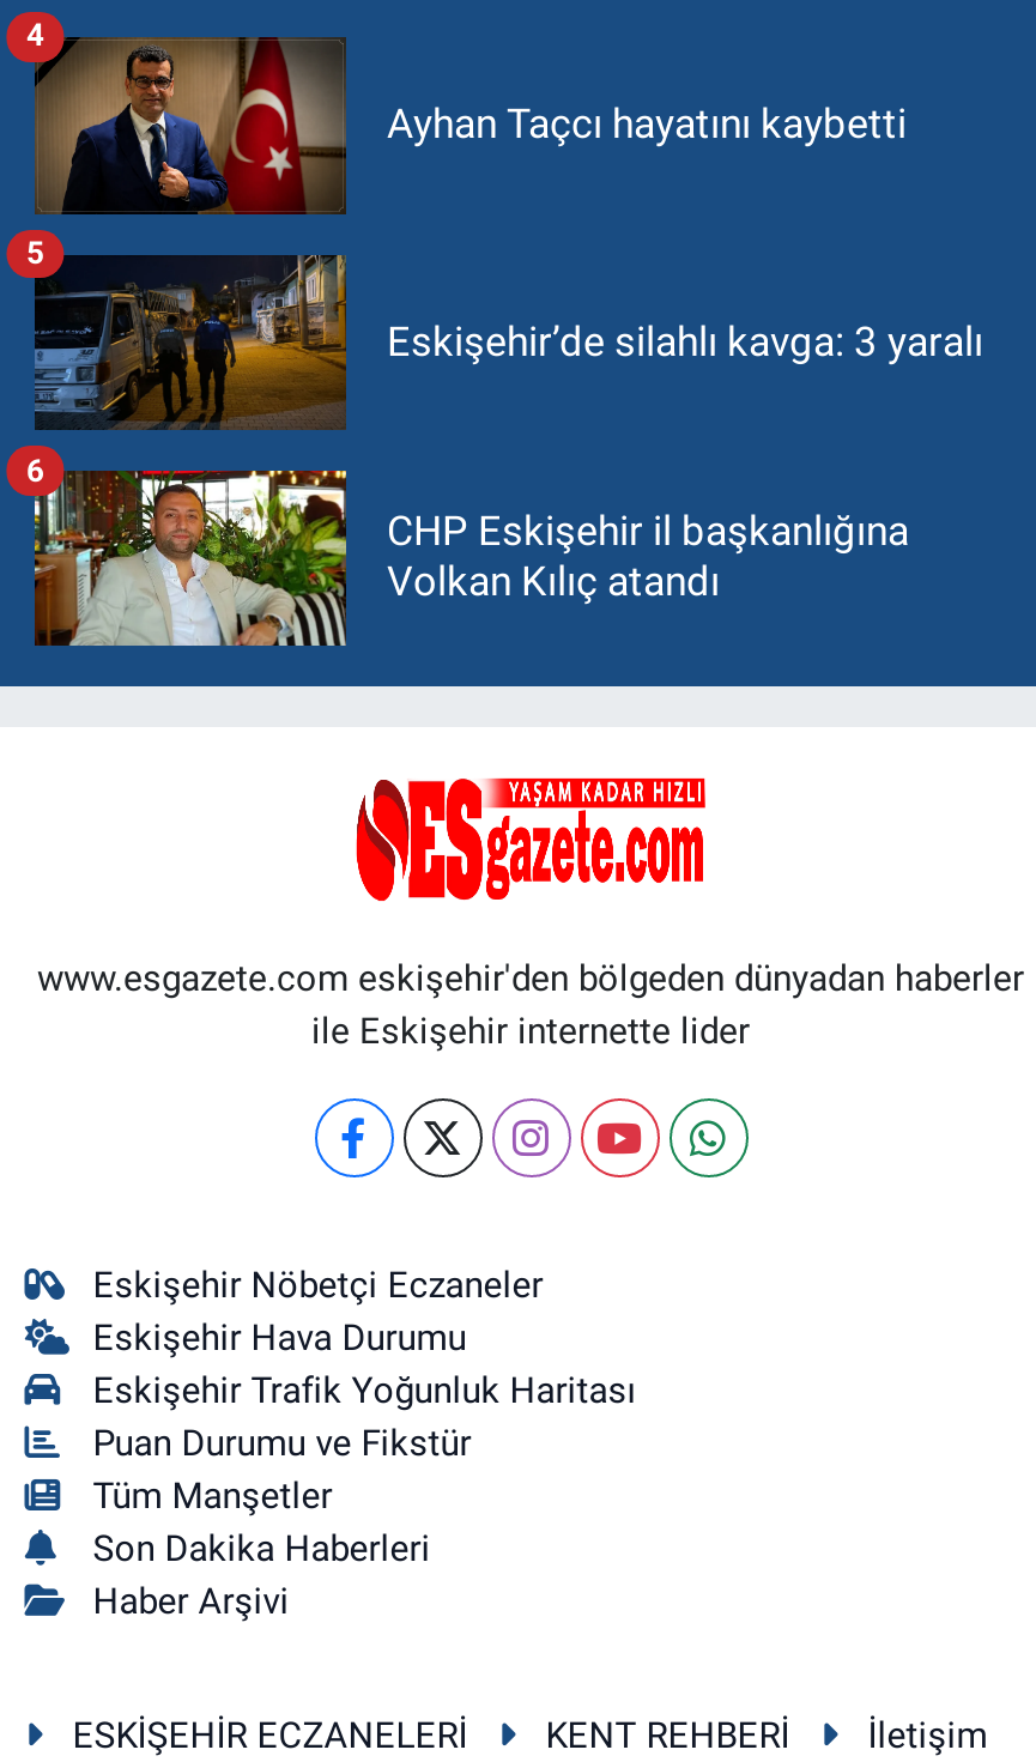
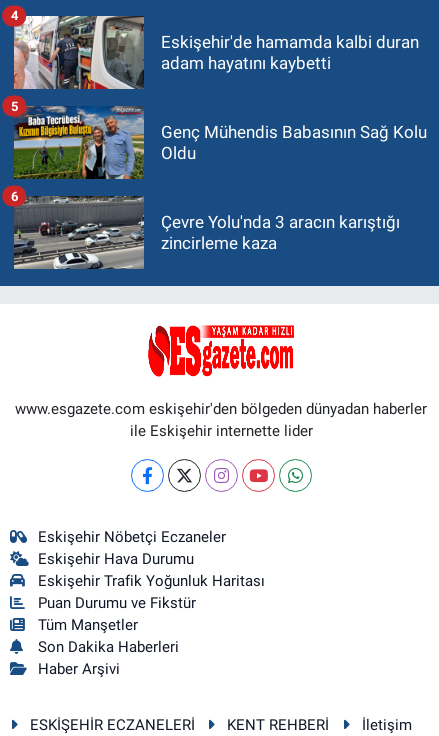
- [image]
- Ayhan Taçcı hayatını kaybetti
+ [image]
+ Eskişehir'de hamamda kalbi duran
+ adam hayatını kaybetti

- [image]
- Eskişehir’de silahlı kavga: 3 yaralı
+ [image]
+ Genç Mühendis Babasının Sağ Kolu
+ Oldu

- [image]
- CHP Eskişehir il başkanlığına
- Volkan Kılıç atandı
+ [image]
+ Çevre Yolu'nda 3 aracın karıştığı
+ zincirleme kaza
